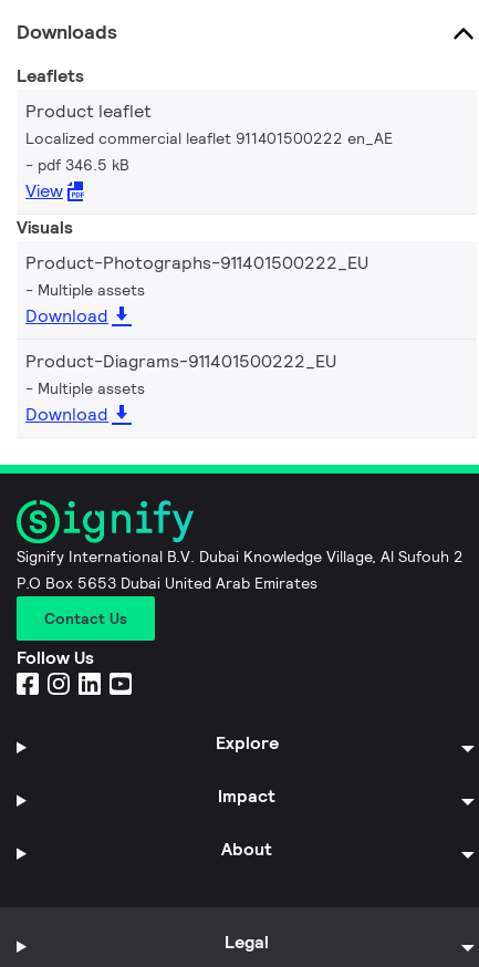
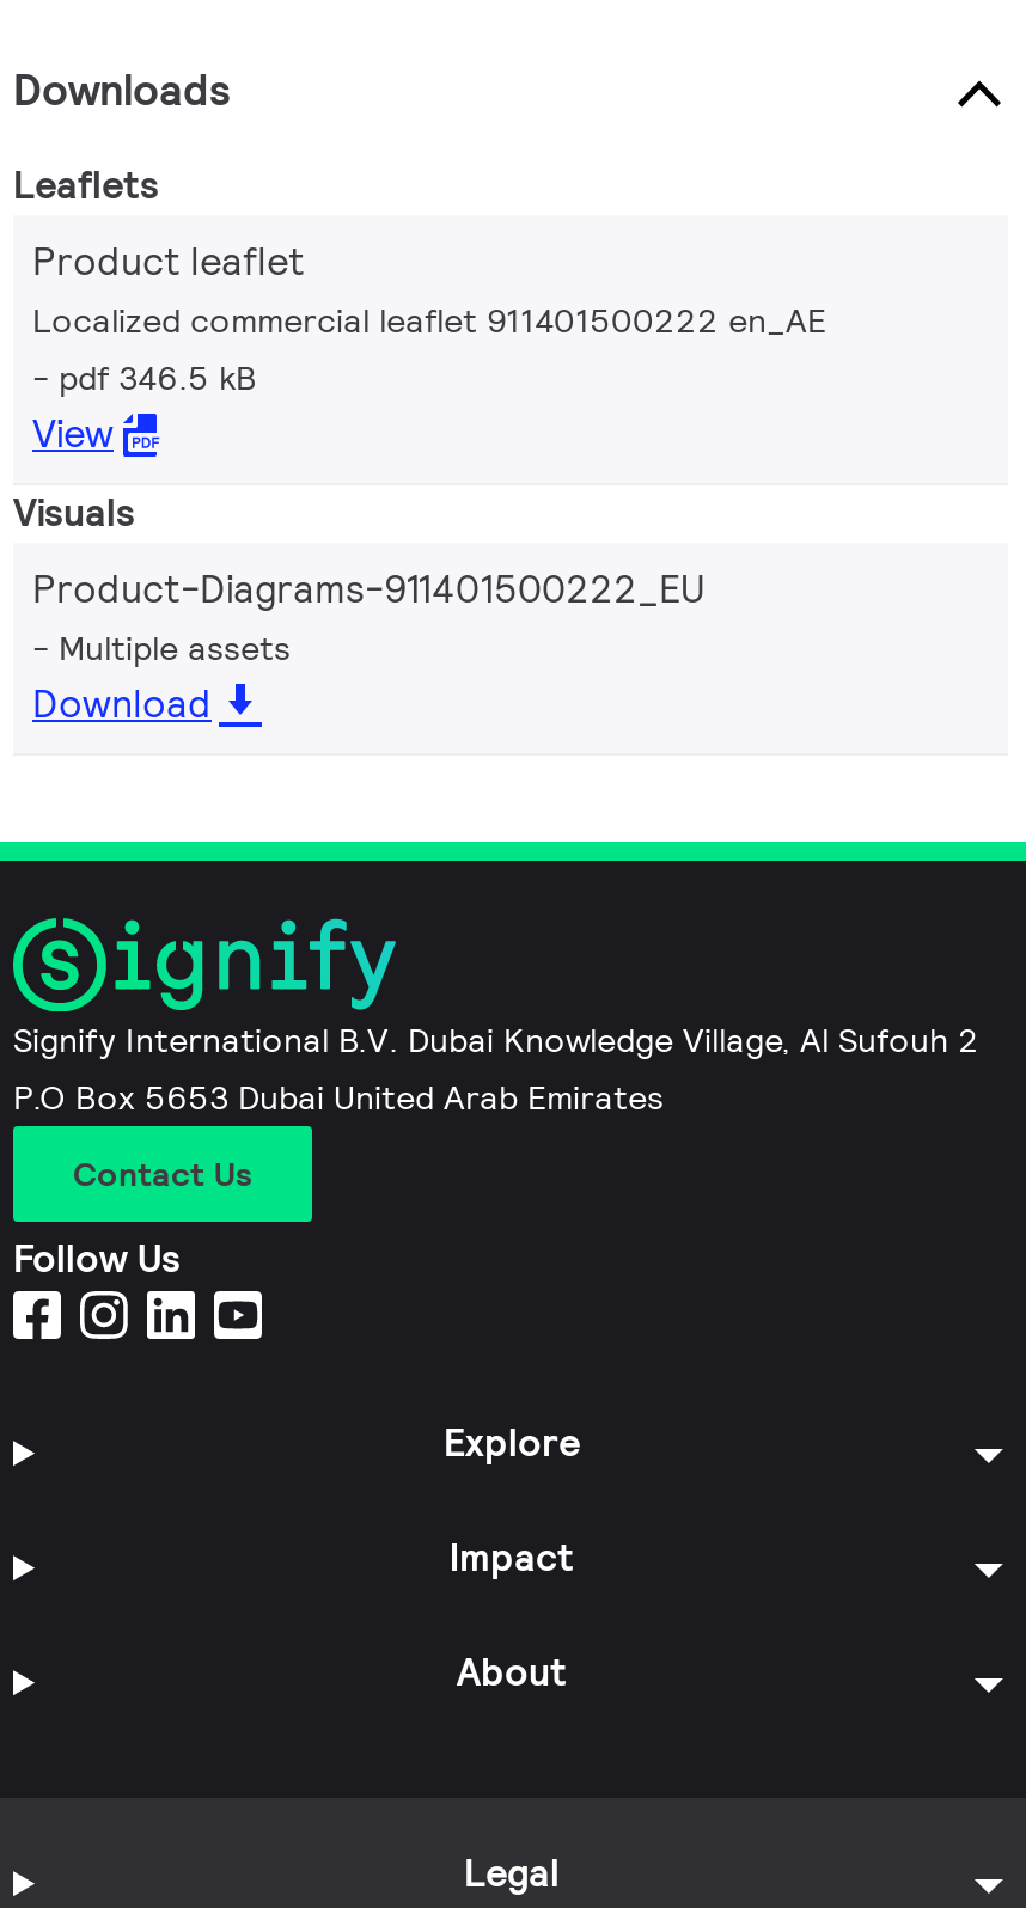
- Product-Photographs-911401500222_EU
- Multiple assets
- Download
